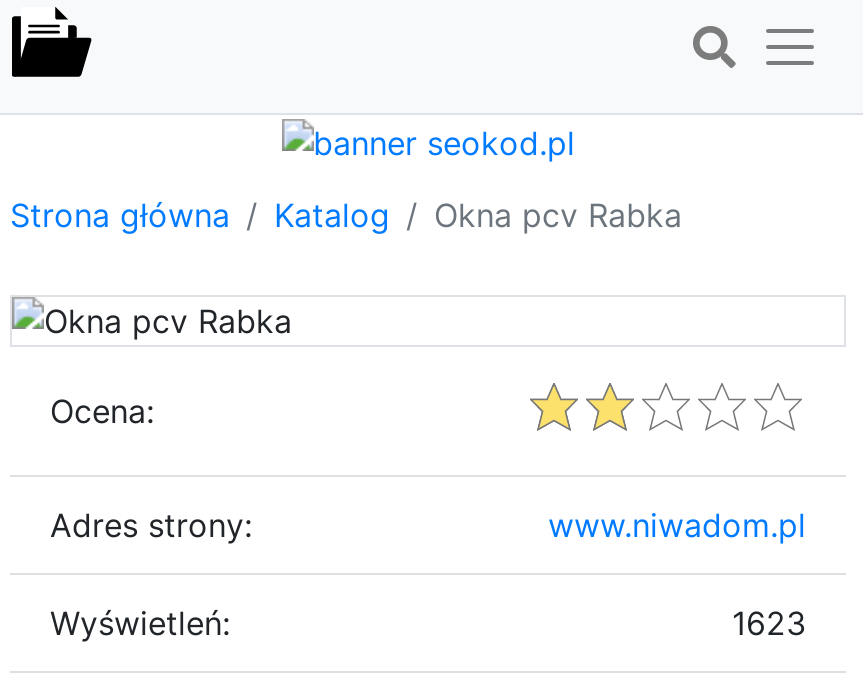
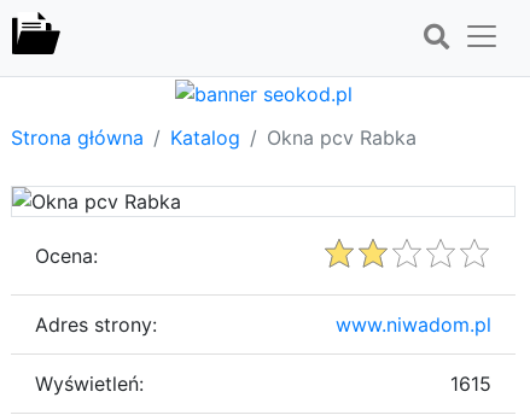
- 1623
+ 1615
